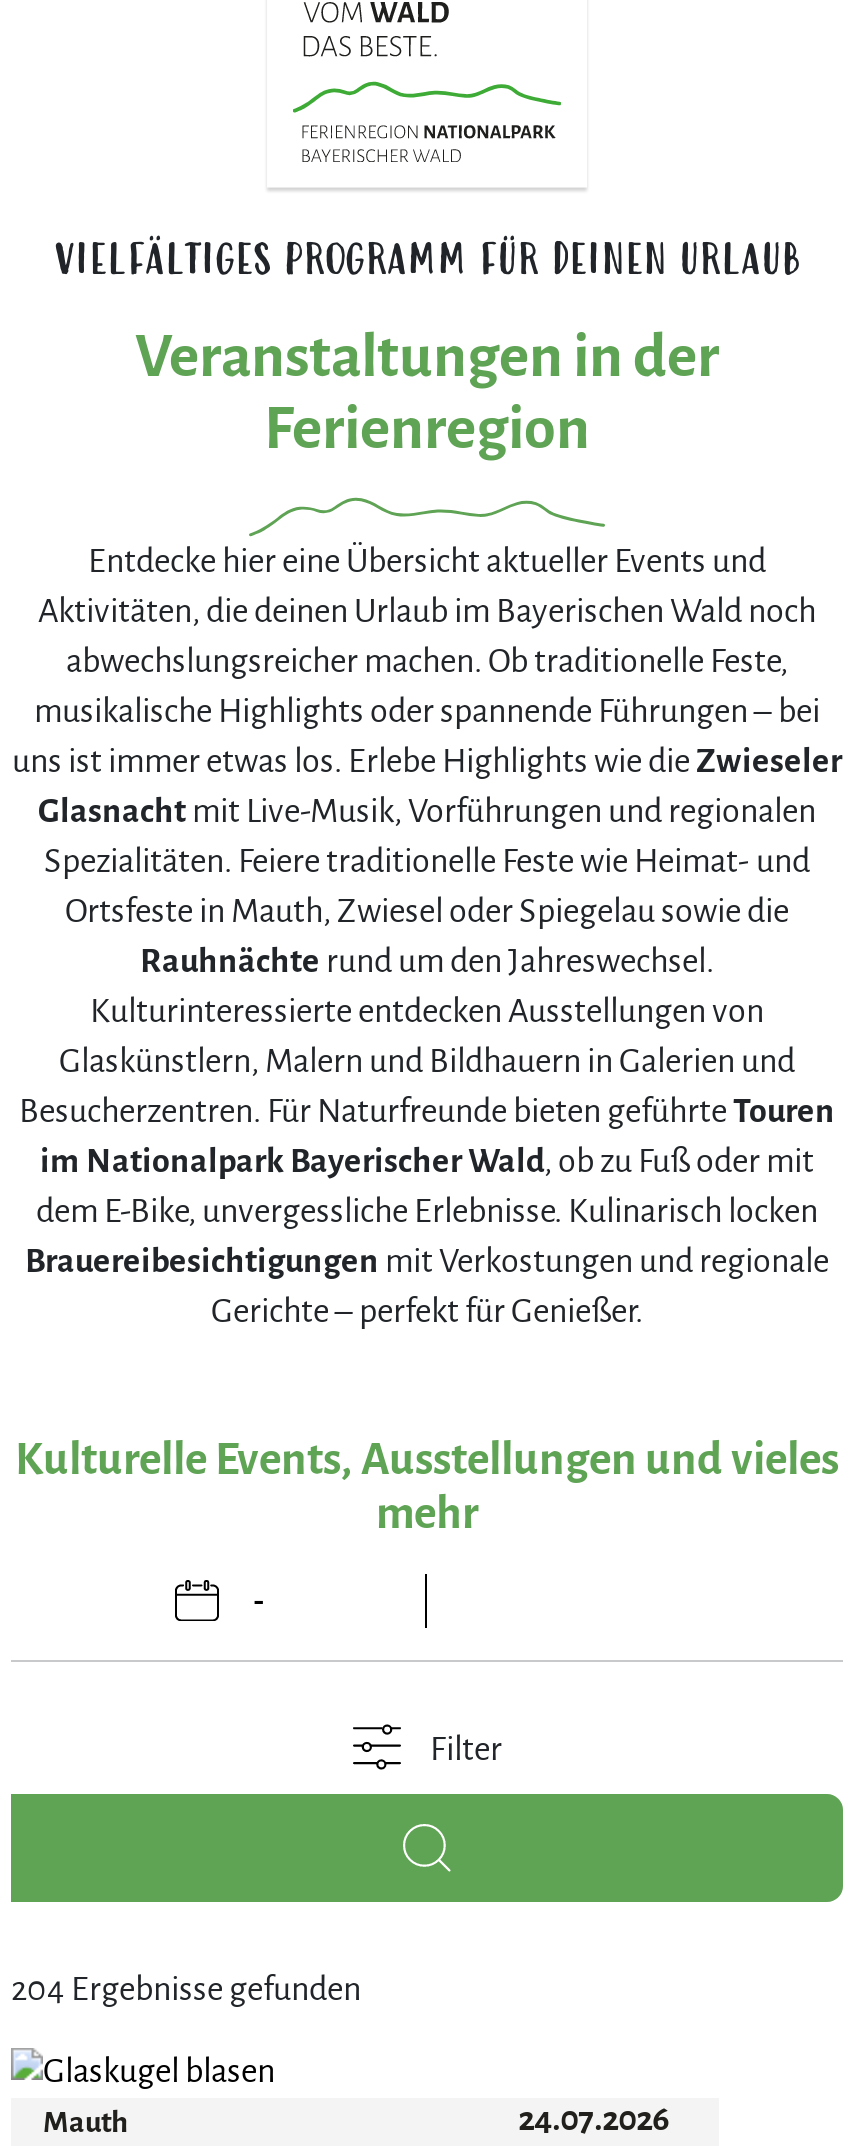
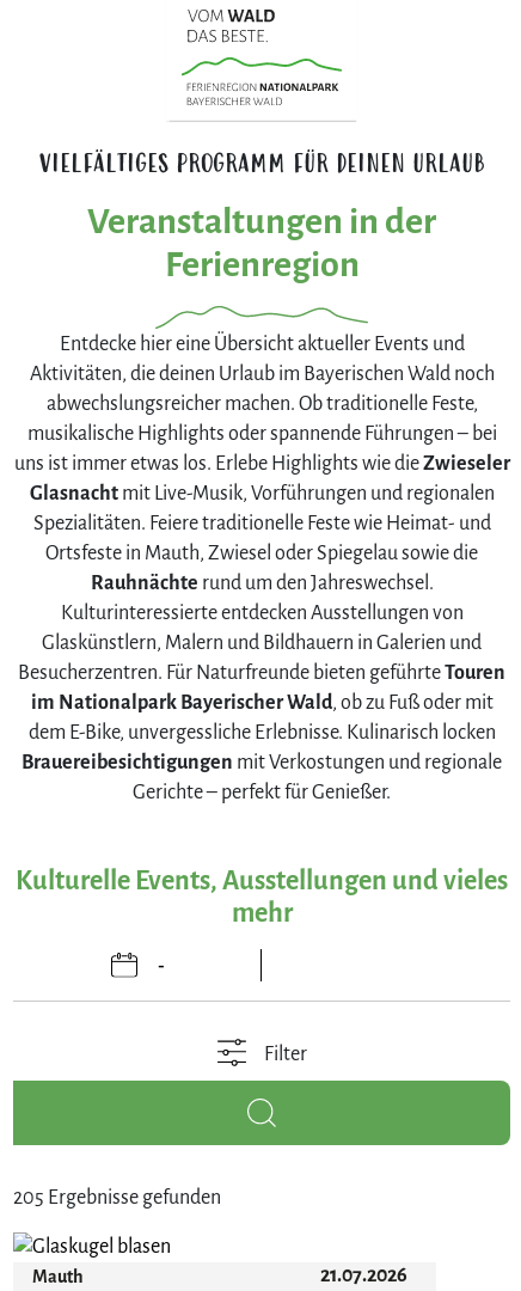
- 204 Ergebnisse gefunden
+ 205 Ergebnisse gefunden

- 24.07.2026
+ 21.07.2026
